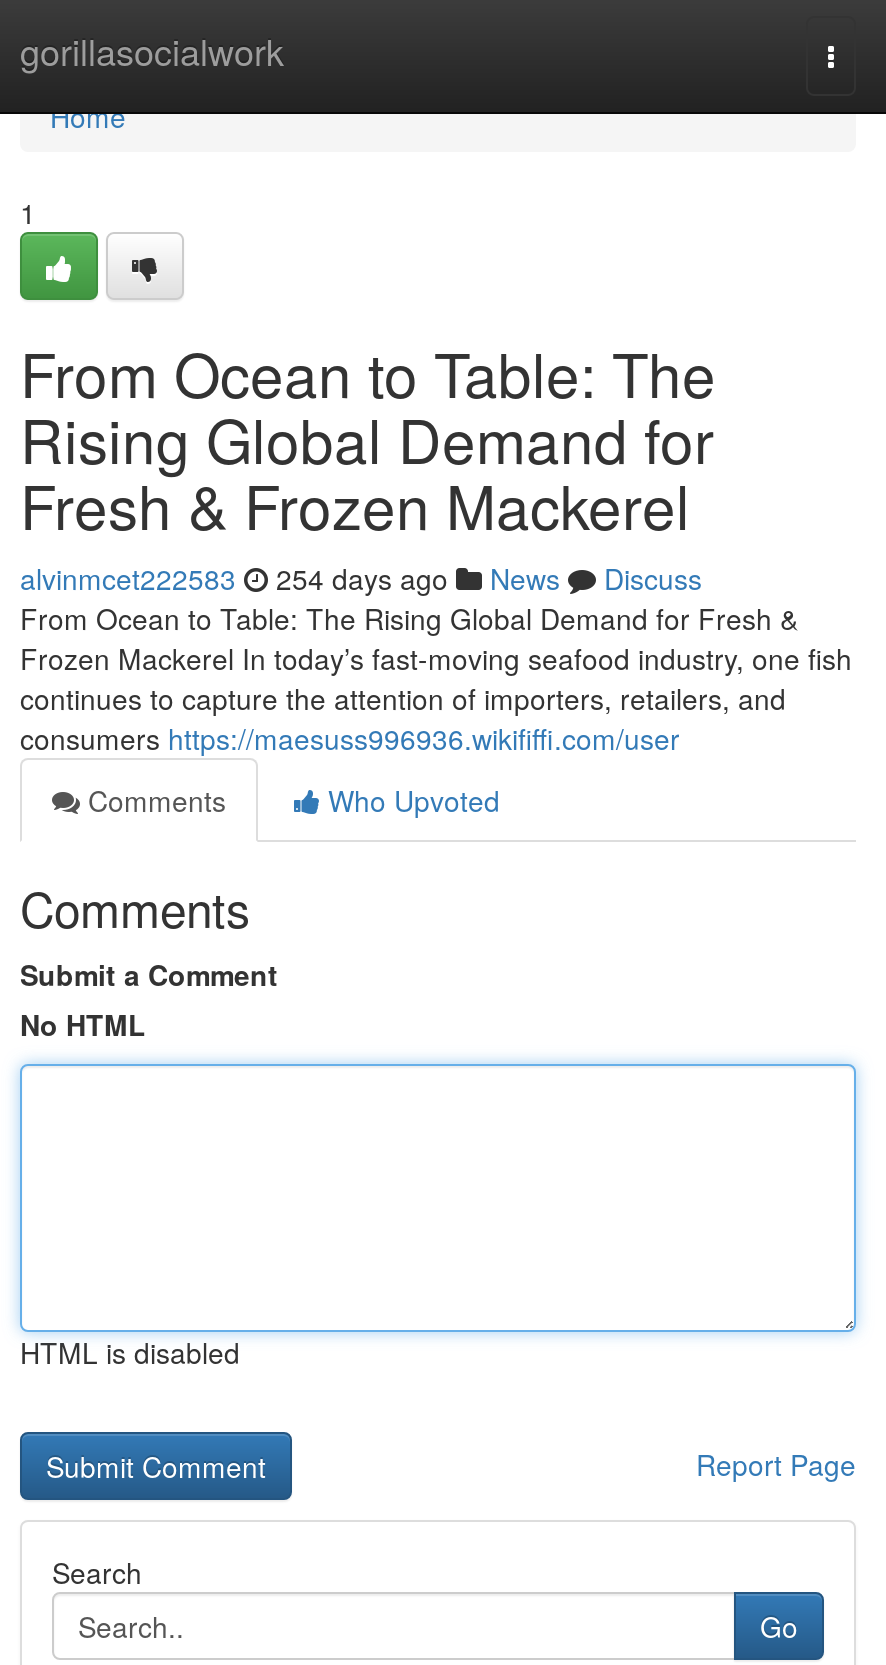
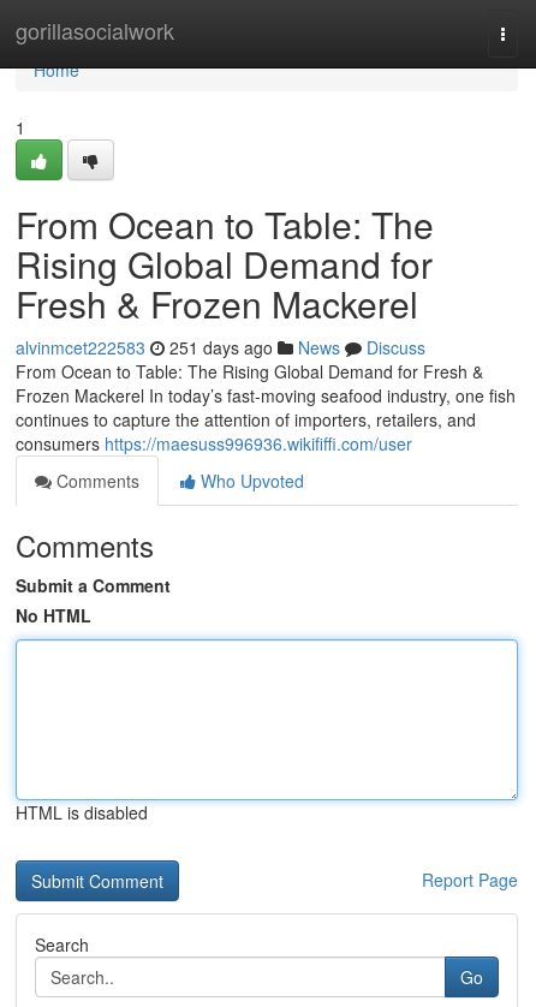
- alvinmcet222583 254 days ago News Discuss
+ alvinmcet222583 251 days ago News Discuss
